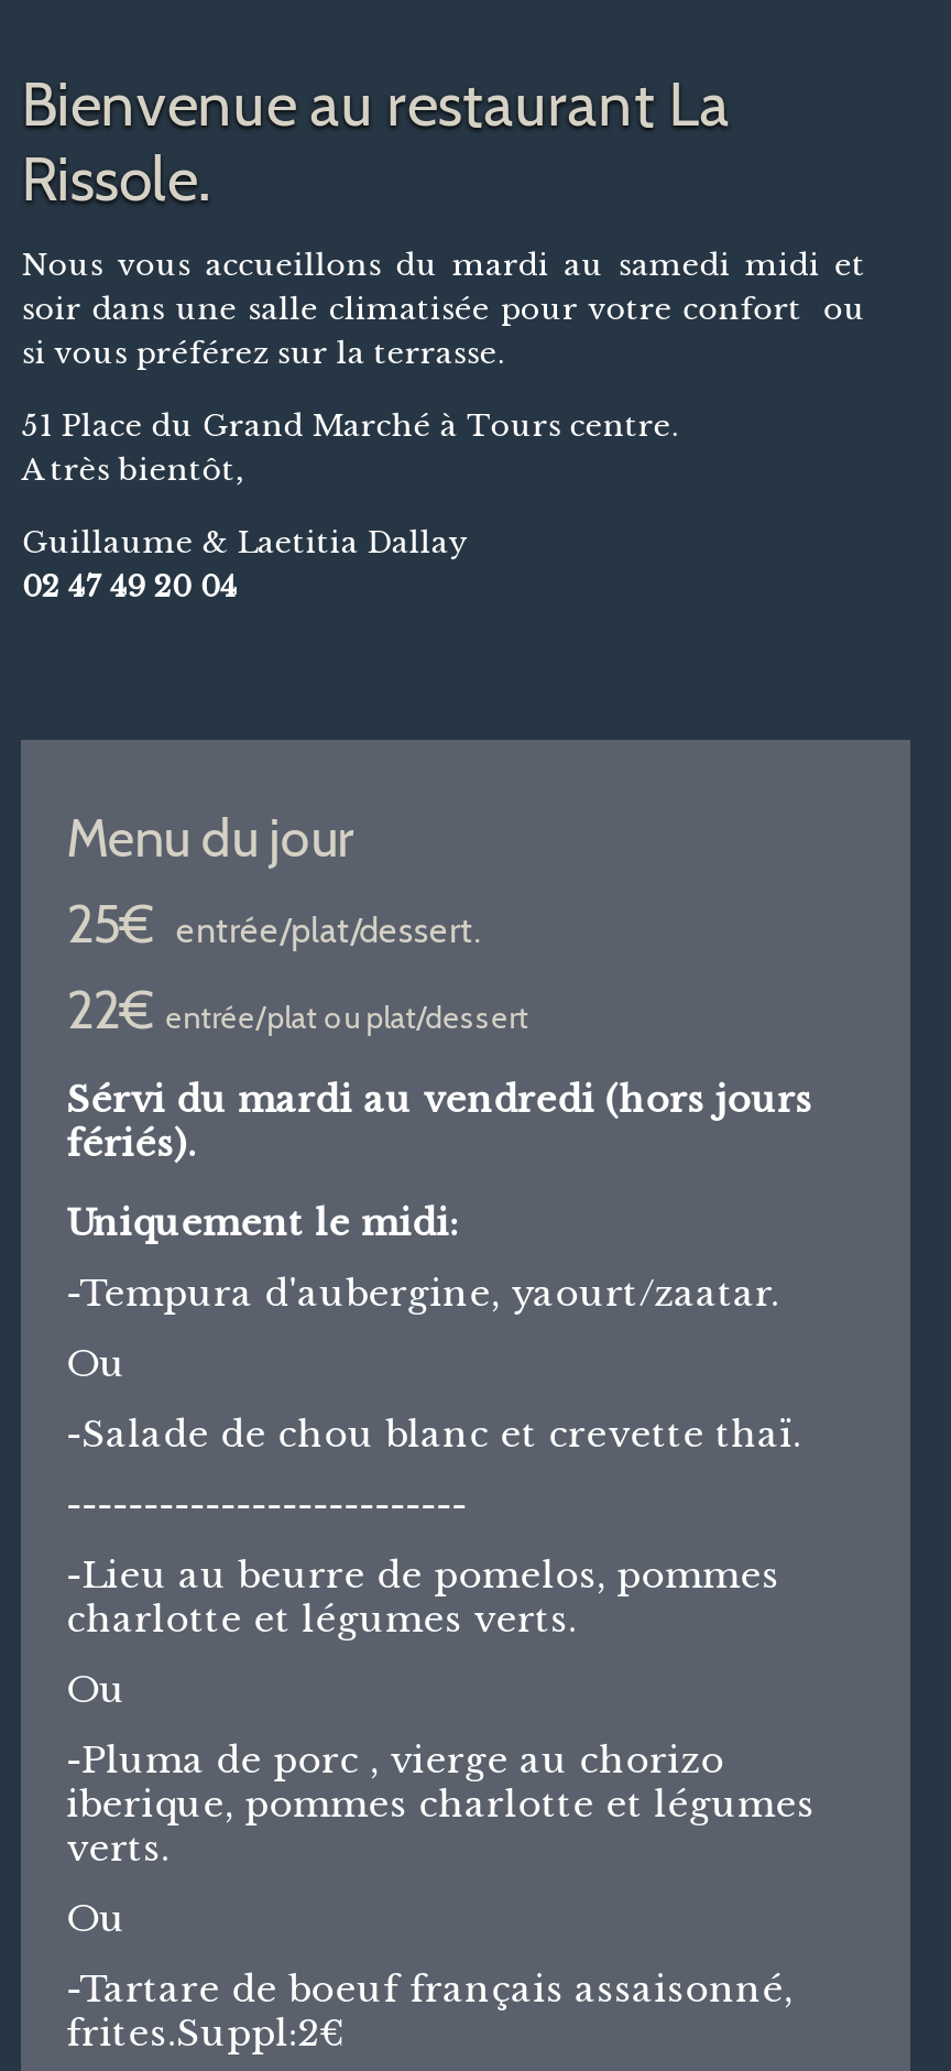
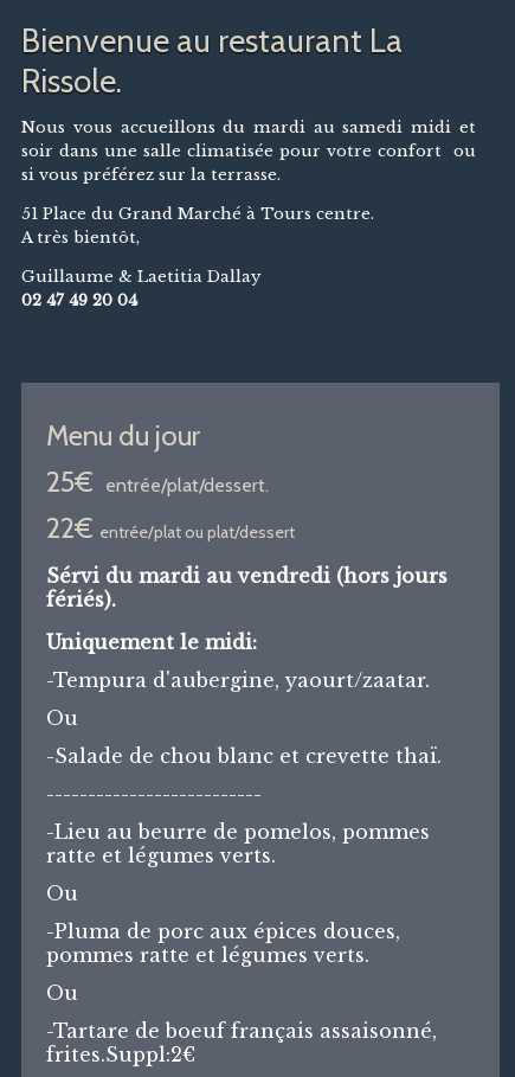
- charlotte et légumes verts.
+ ratte et légumes verts.

- -Pluma de porc , vierge au chorizo
- iberique, pommes charlotte et légumes
- verts.
+ -Pluma de porc aux épices douces,
+ pommes ratte et légumes verts.
